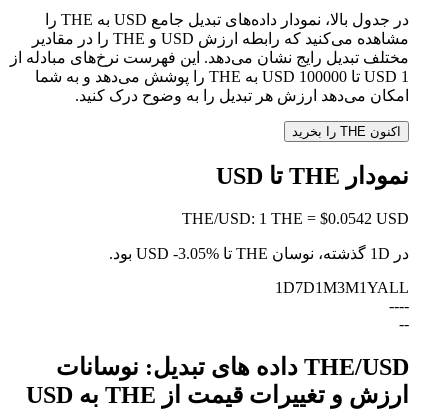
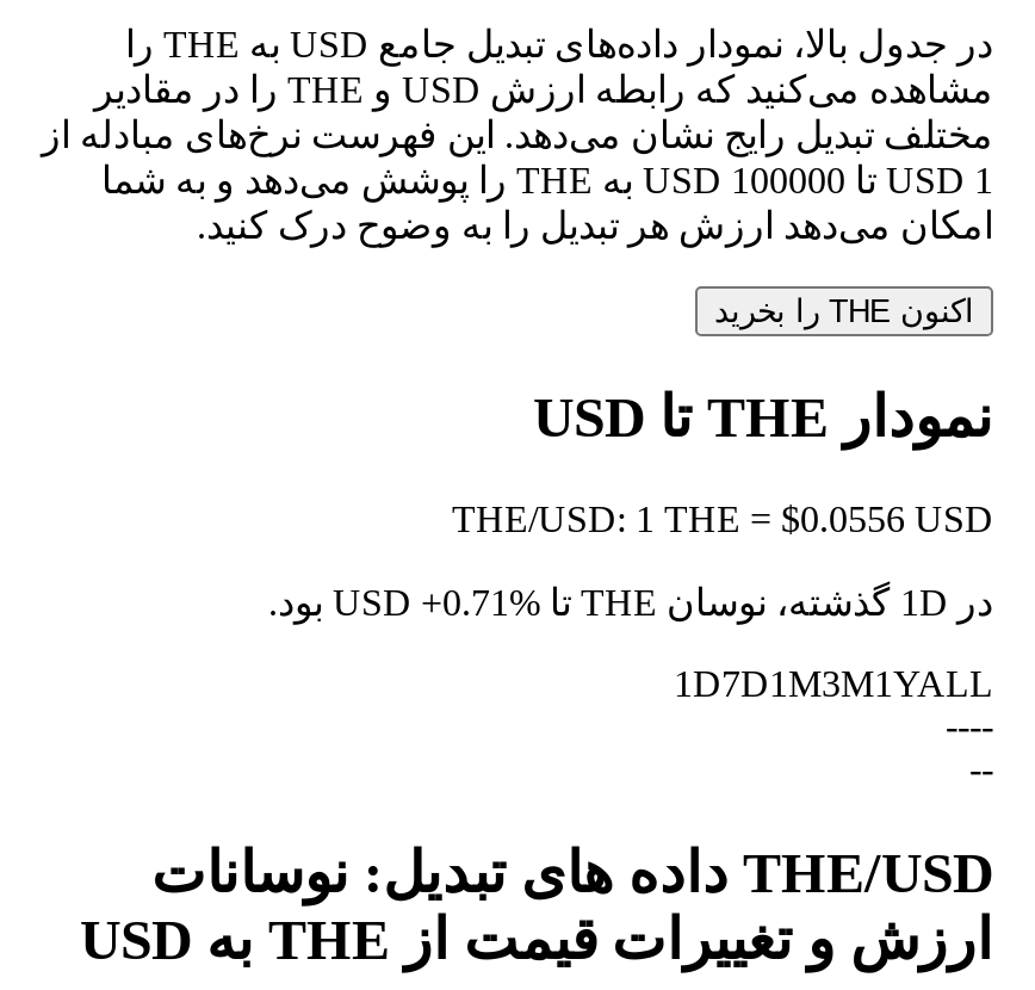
- THE/USD: 1 THE = $0.0542 USD
+ THE/USD: 1 THE = $0.0556 USD

- -3.05%
+ +0.71%
